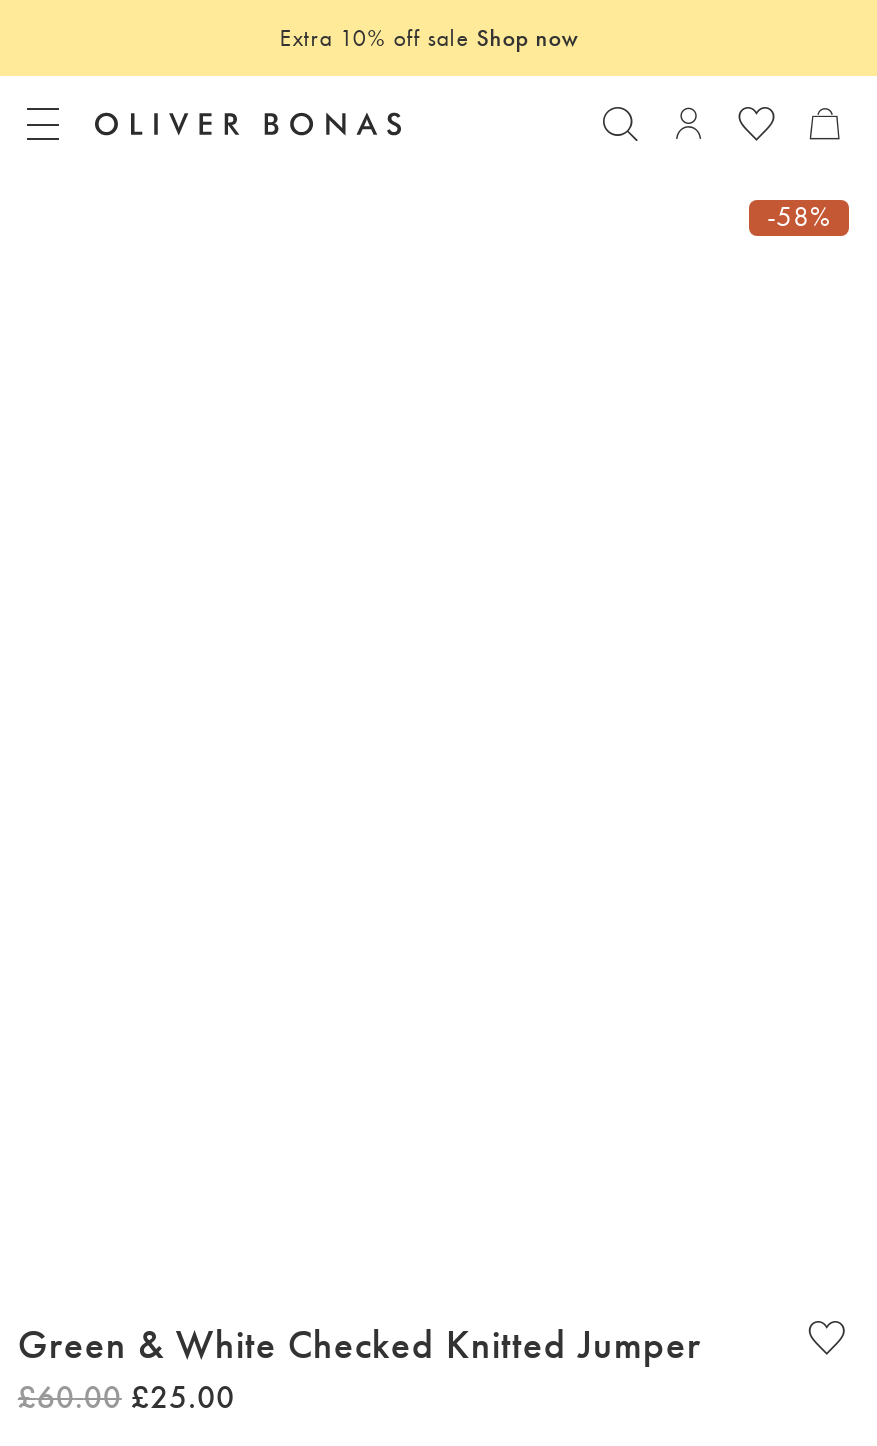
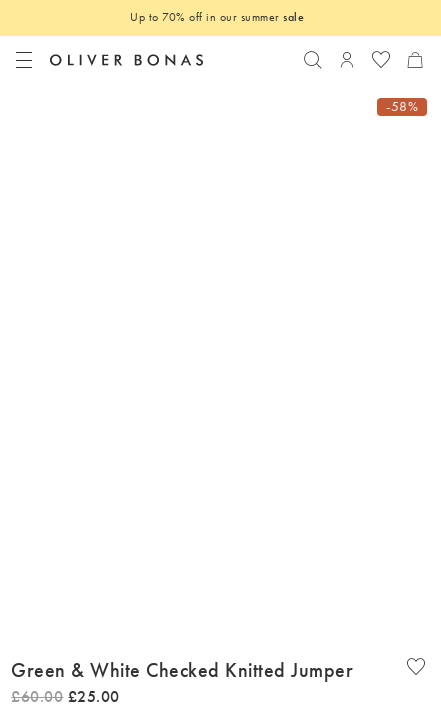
- Extra 10% off sale Shop now
+ Up to 70% off in our summer sale
